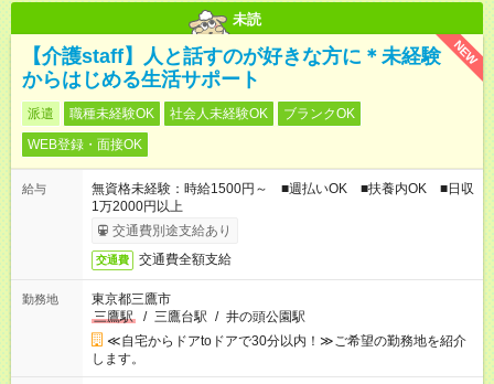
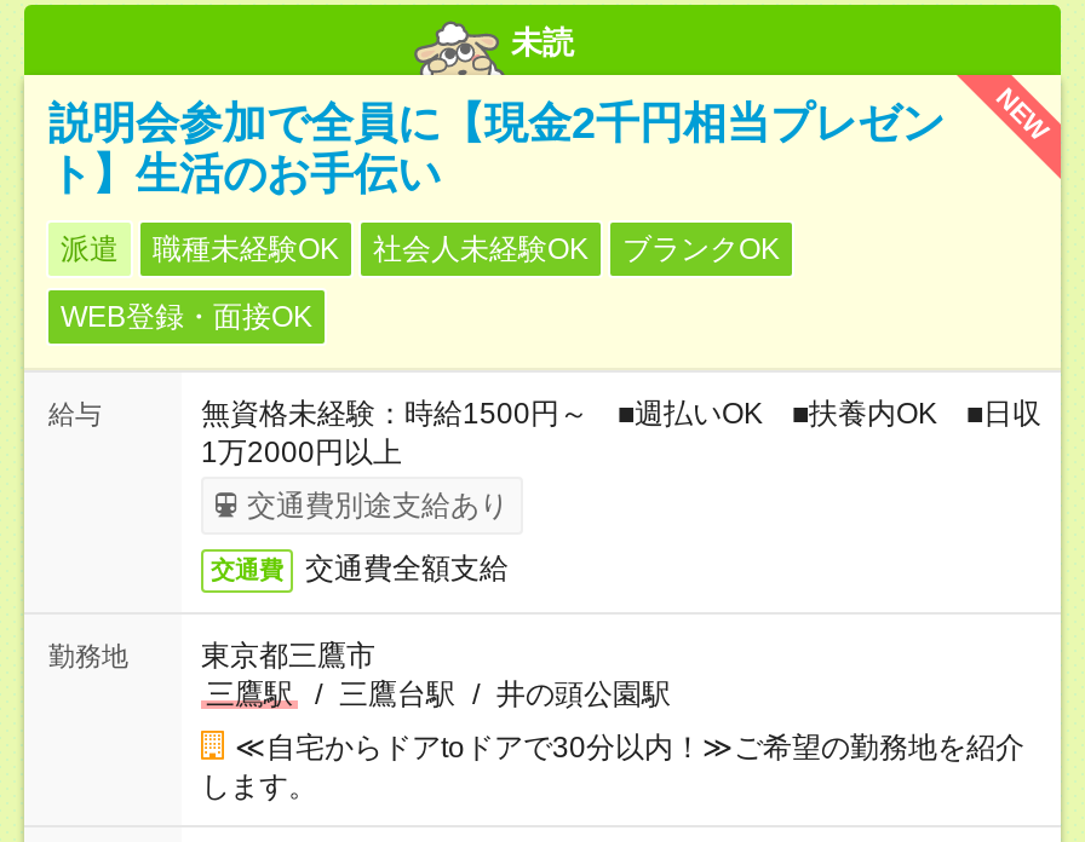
- 【介護staff】人と話すのが好きな方に＊未経験
- からはじめる生活サポート
+ 説明会参加で全員に【現金2千円相当プレゼン
+ ト】生活のお手伝い
